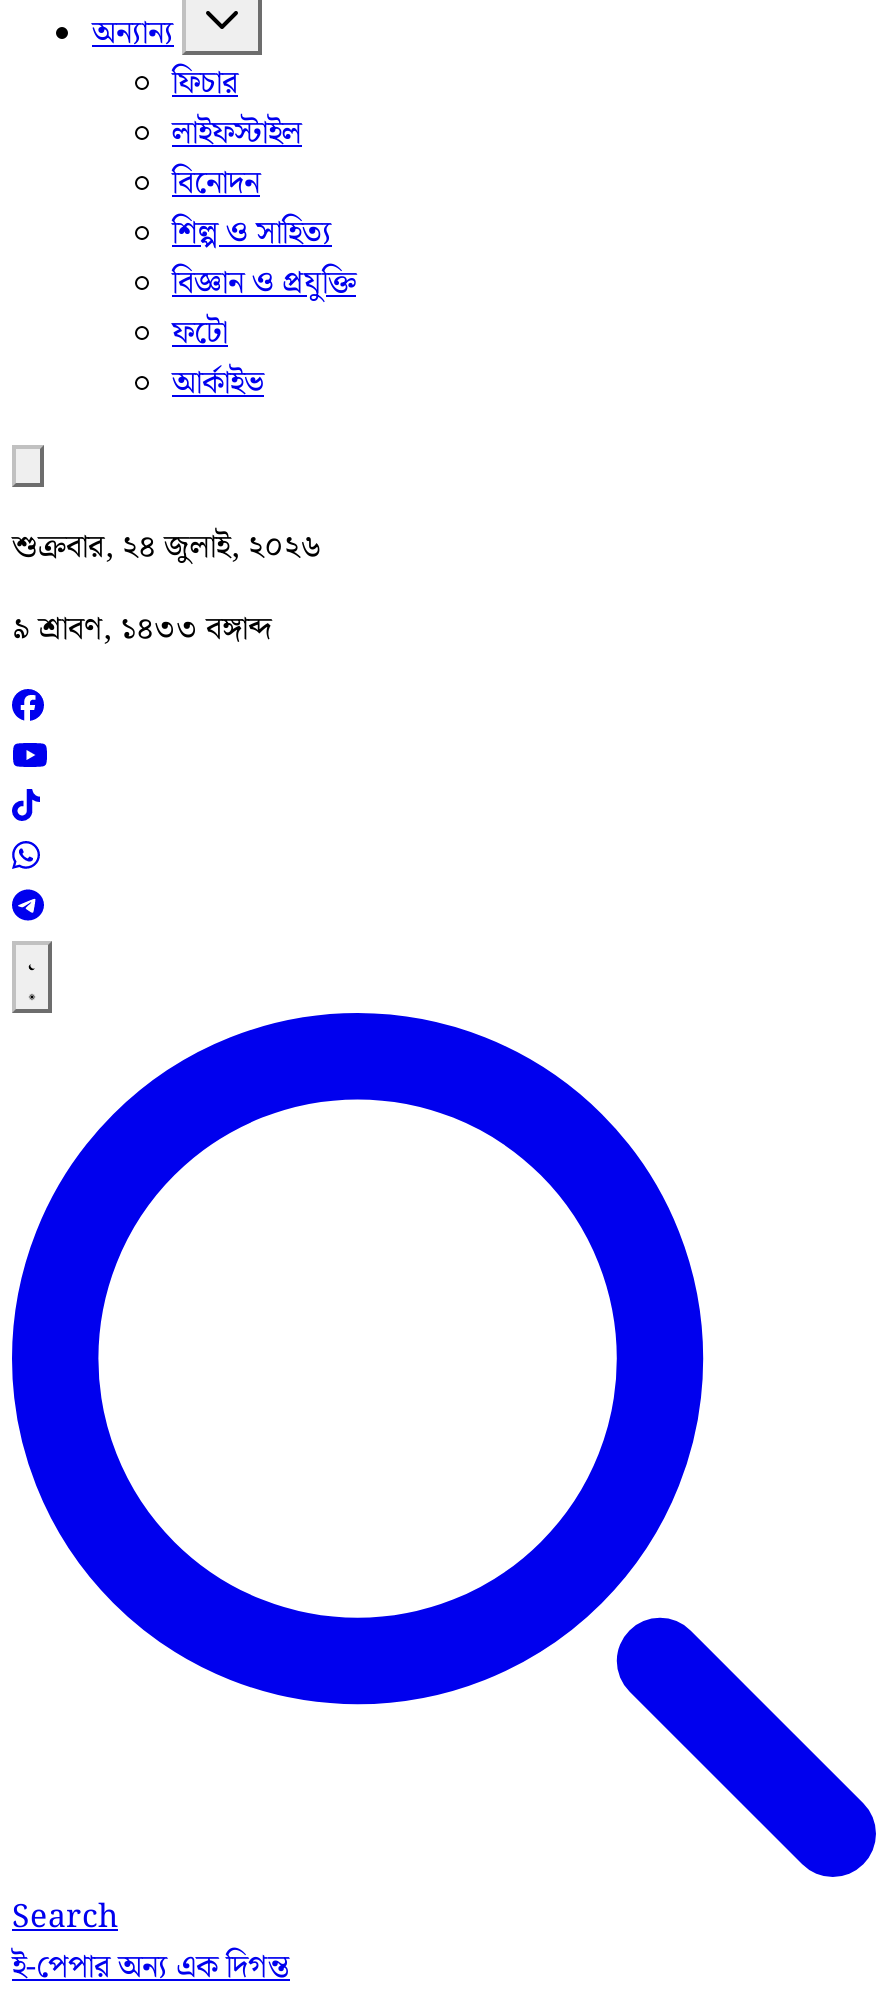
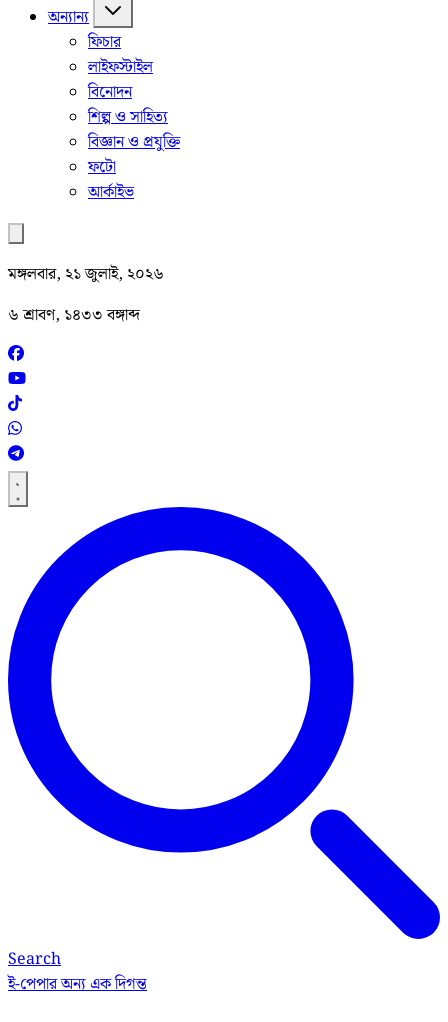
- শুক্রবার, ২৪ জুলাই, ২০২৬
+ মঙ্গলবার, ২১ জুলাই, ২০২৬

- ৯ শ্রাবণ, ১৪৩৩ বঙ্গাব্দ
+ ৬ শ্রাবণ, ১৪৩৩ বঙ্গাব্দ
